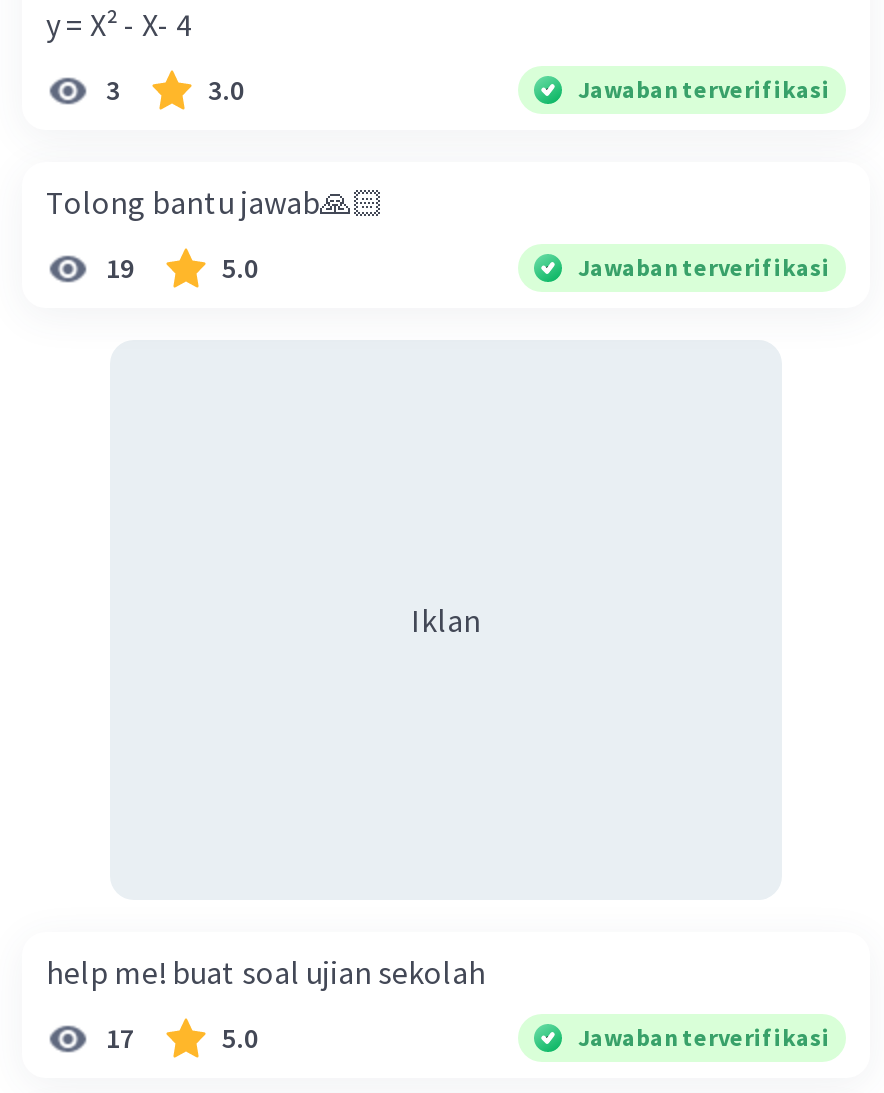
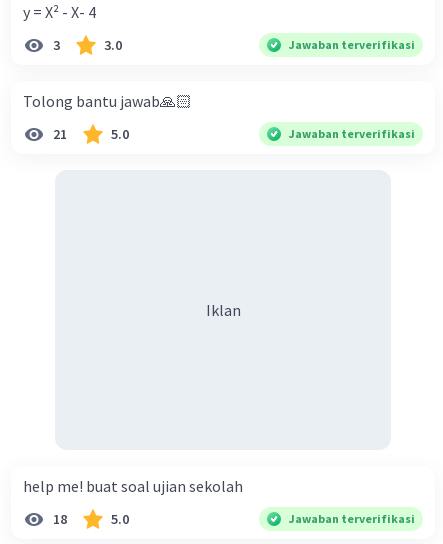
- 19
+ 21

- 17
+ 18
